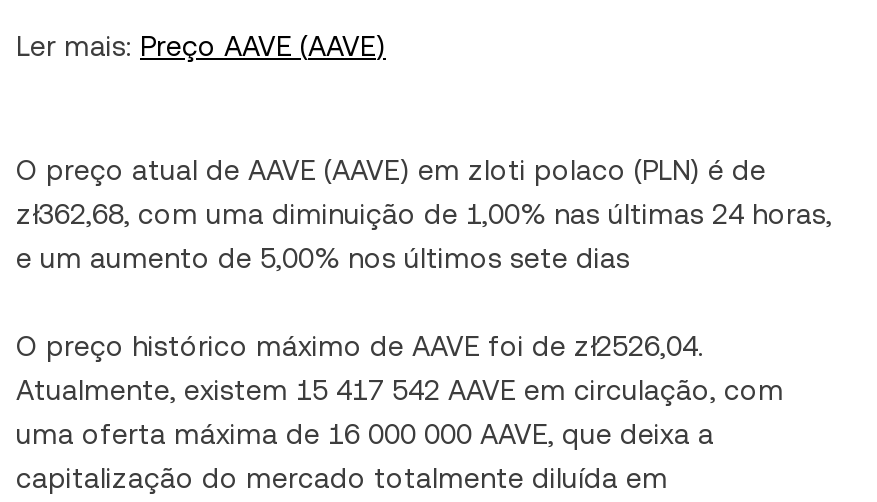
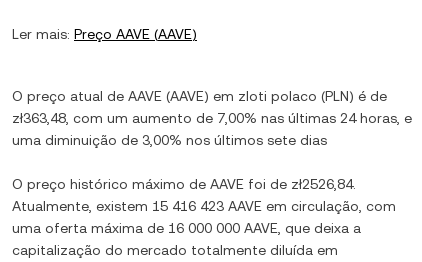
- zł362,68, com uma diminuição de 1,00% nas últimas 24 horas,
- e um aumento de 5,00% nos últimos sete dias
+ zł363,48, com um aumento de 7,00% nas últimas 24 horas, e
+ uma diminuição de 3,00% nos últimos sete dias

- O preço histórico máximo de AAVE foi de zł2526,04.
- Atualmente, existem 15 417 542 AAVE em circulação, com
+ O preço histórico máximo de AAVE foi de zł2526,84.
+ Atualmente, existem 15 416 423 AAVE em circulação, com
